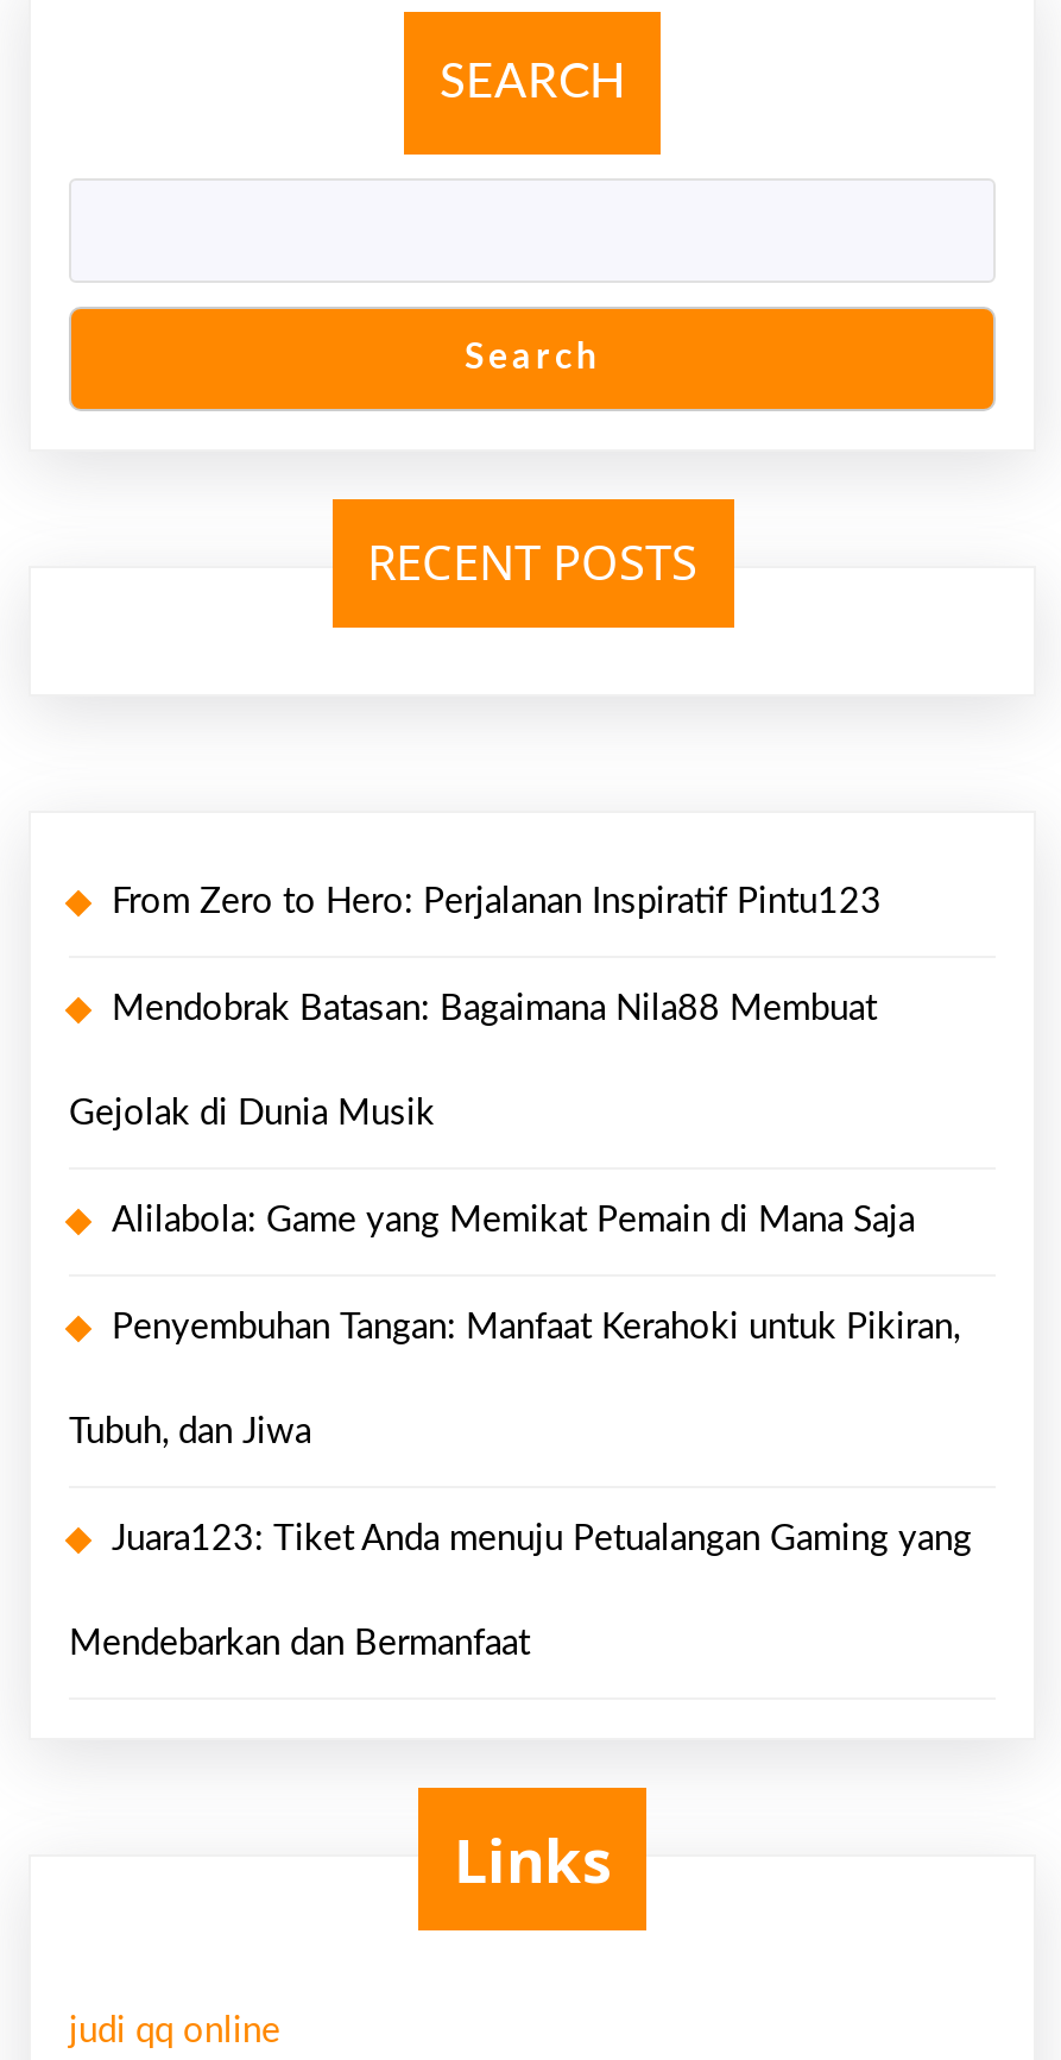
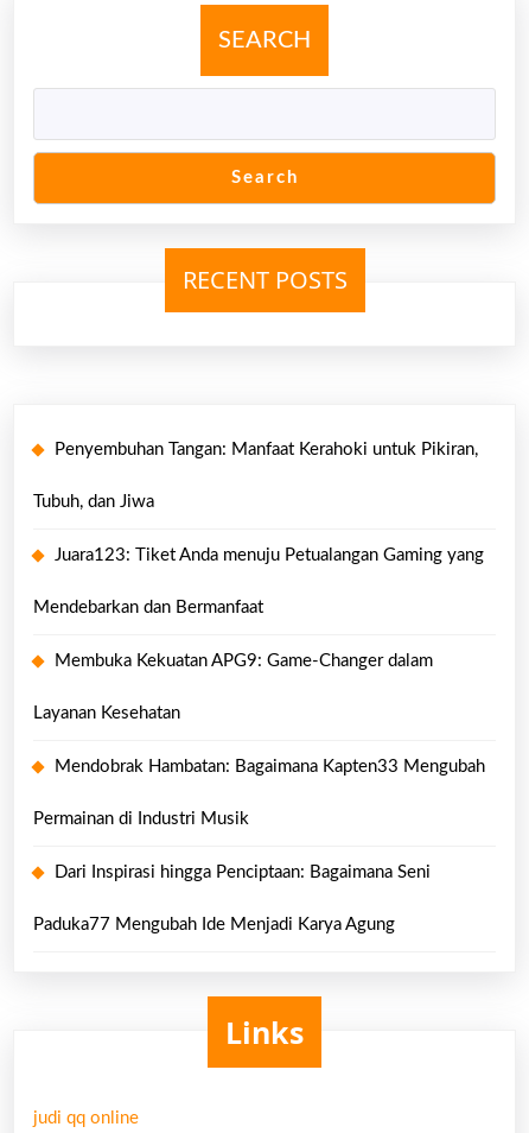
- From Zero to Hero: Perjalanan Inspiratif Pintu123
- Mendobrak Batasan: Bagaimana Nila88 Membuat
- Gejolak di Dunia Musik
- Alilabola: Game yang Memikat Pemain di Mana Saja

moved up: Penyembuhan Tangan: Manfaat Kerahoki untuk Pikiran, | Tubuh, dan Jiwa | Juara123: Tiket Anda menuju Petualangan Gaming yang | Mendebarkan dan Bermanfaat

+ Membuka Kekuatan APG9: Game-Changer dalam
+ Layanan Kesehatan
+ Mendobrak Hambatan: Bagaimana Kapten33 Mengubah
+ Permainan di Industri Musik
+ Dari Inspirasi hingga Penciptaan: Bagaimana Seni
+ Paduka77 Mengubah Ide Menjadi Karya Agung
